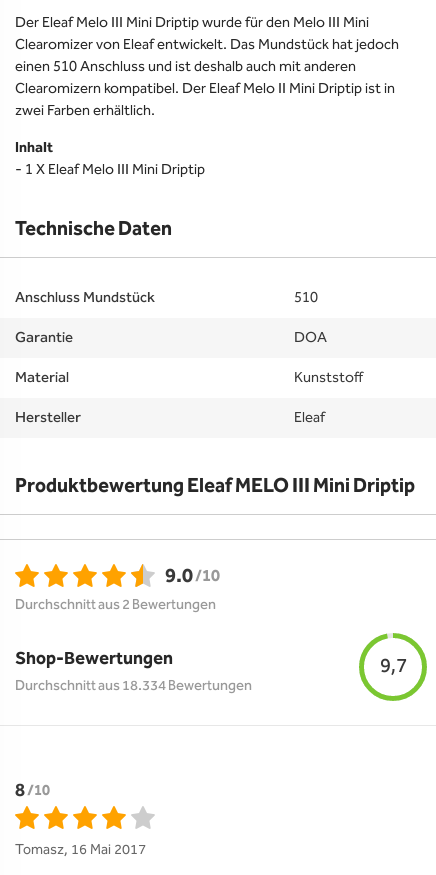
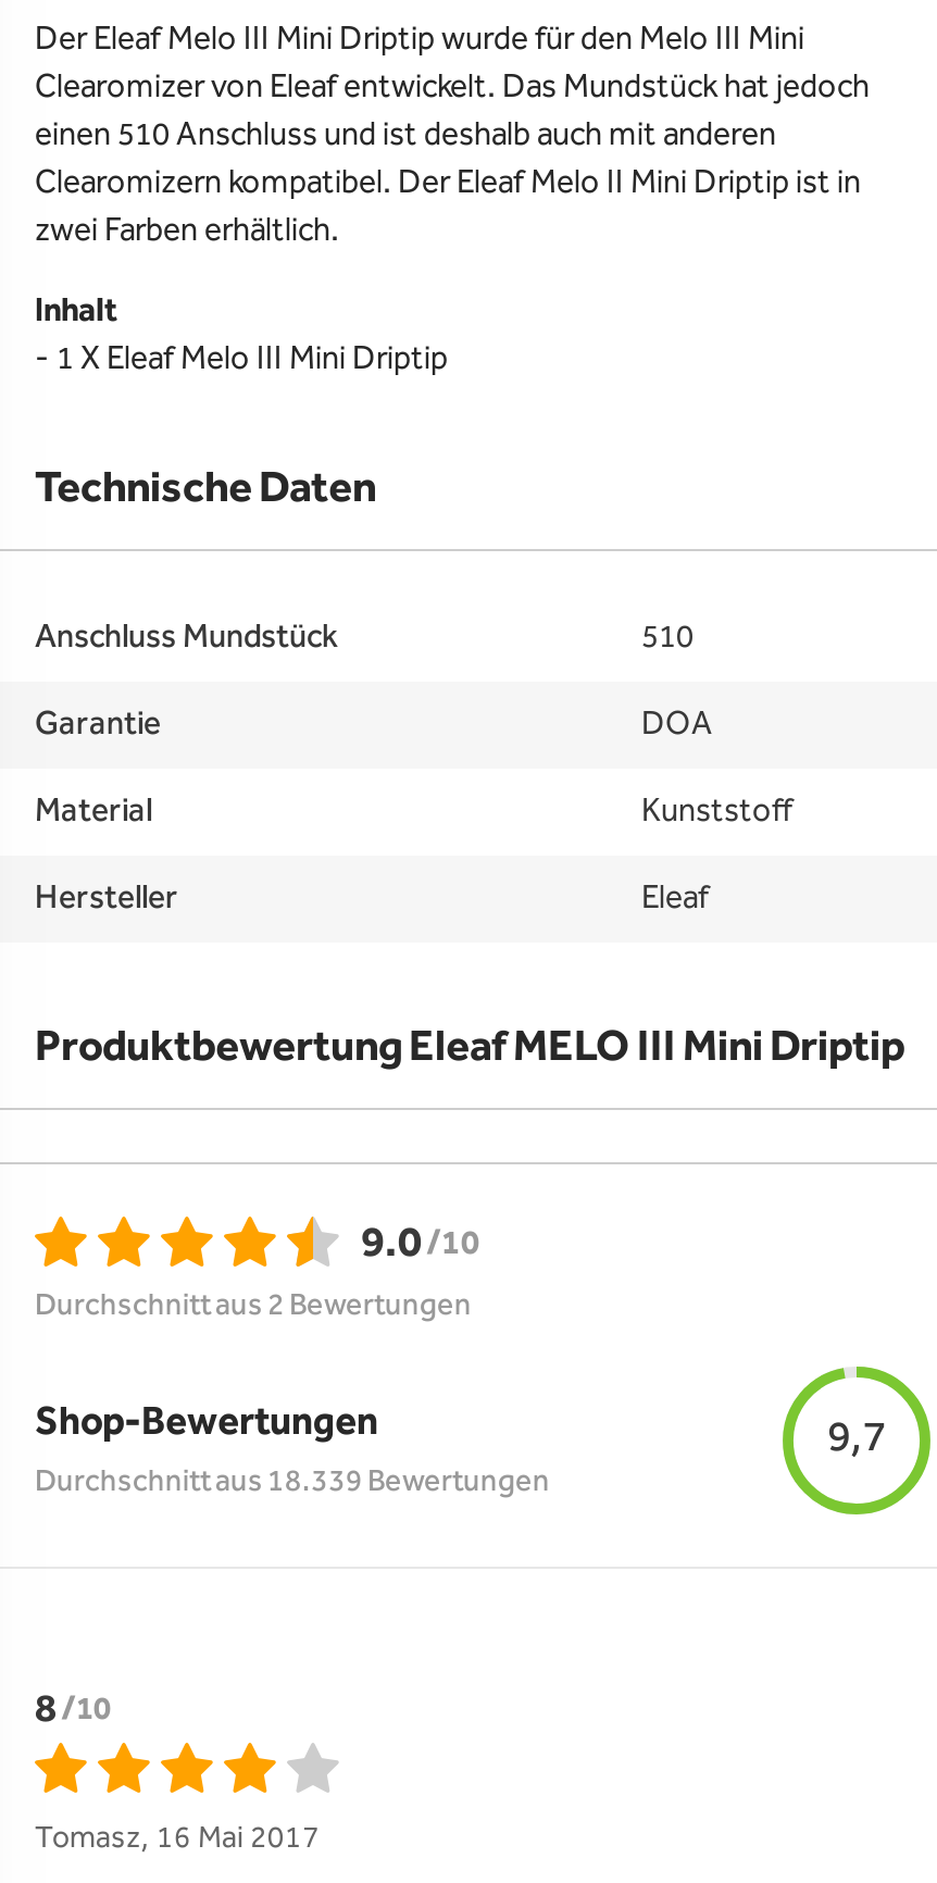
- Durchschnitt aus 18.334 Bewertungen
+ Durchschnitt aus 18.339 Bewertungen
